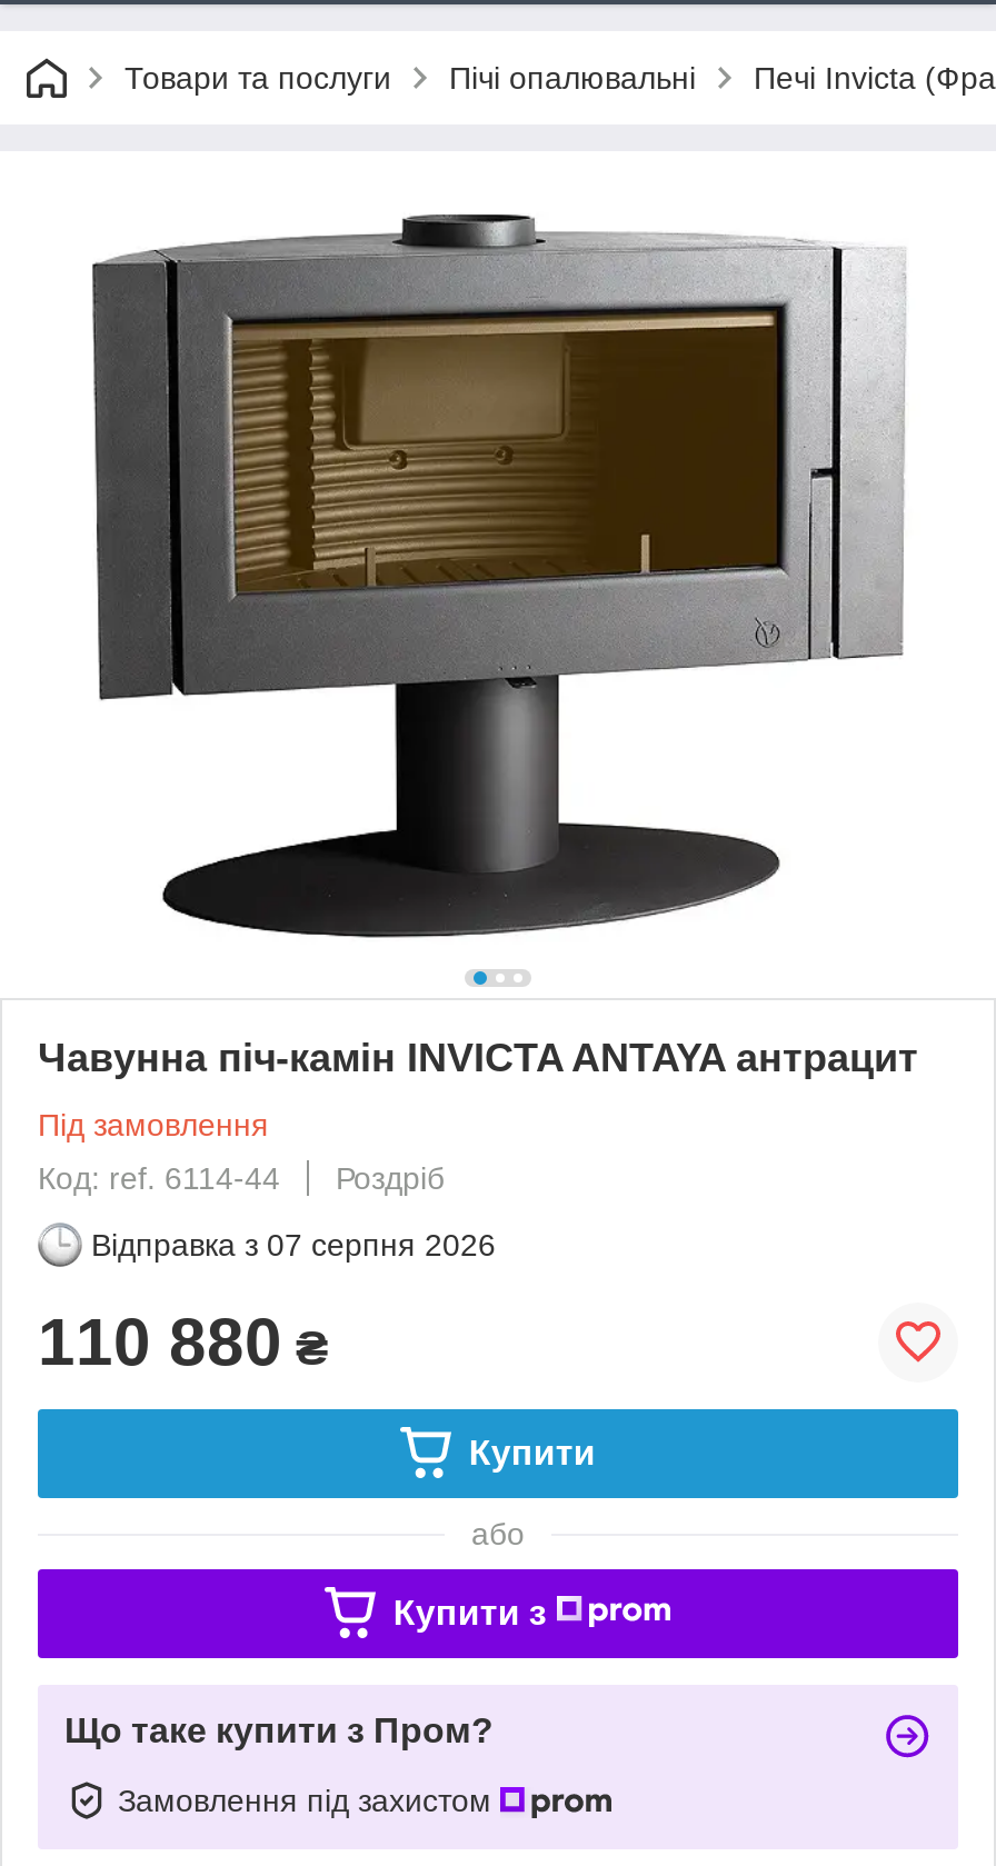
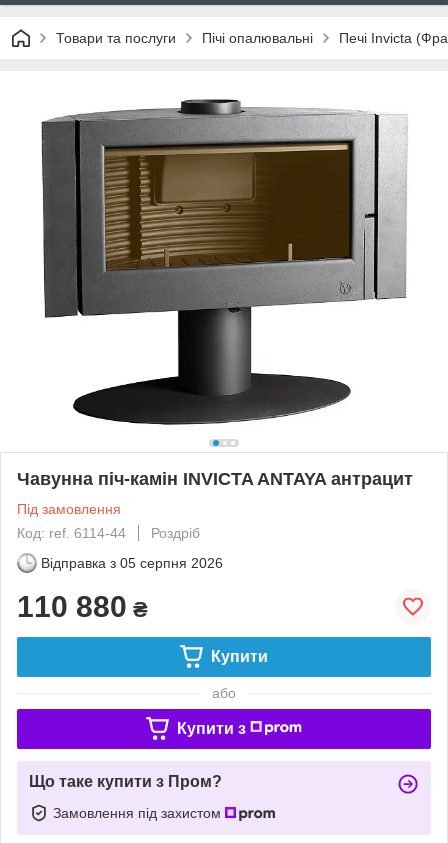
- Відправка з 07 серпня 2026
+ Відправка з 05 серпня 2026
